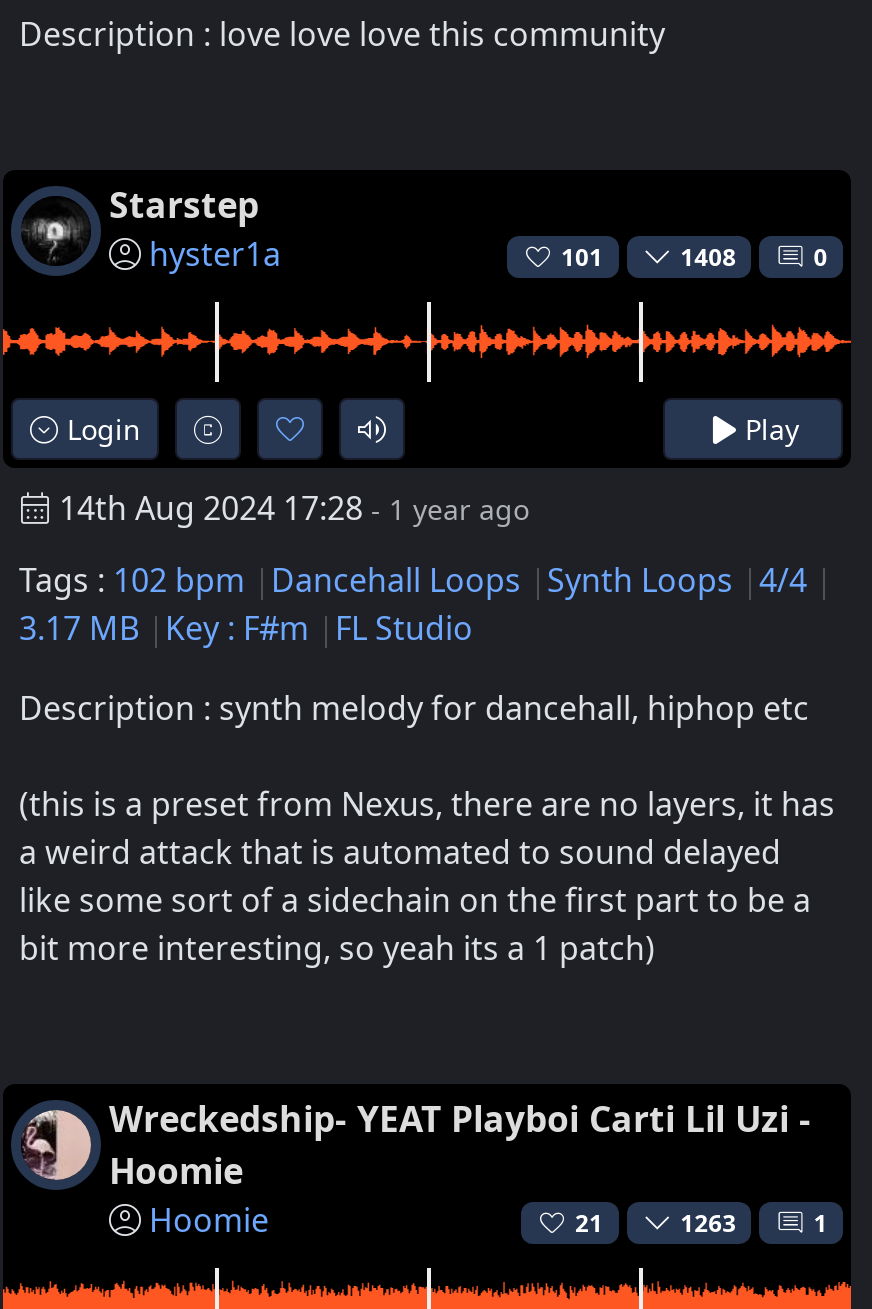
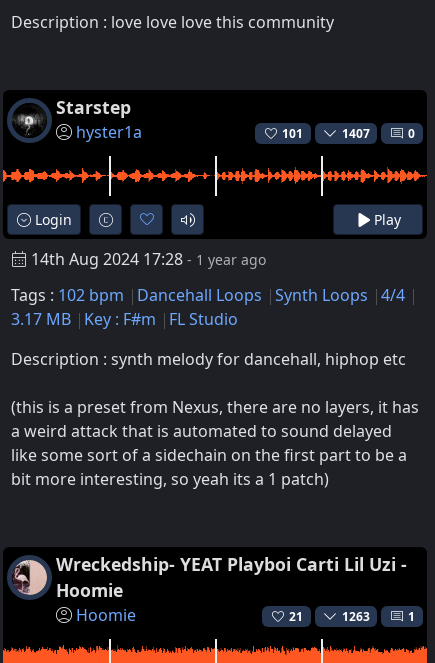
- 1408
+ 1407
